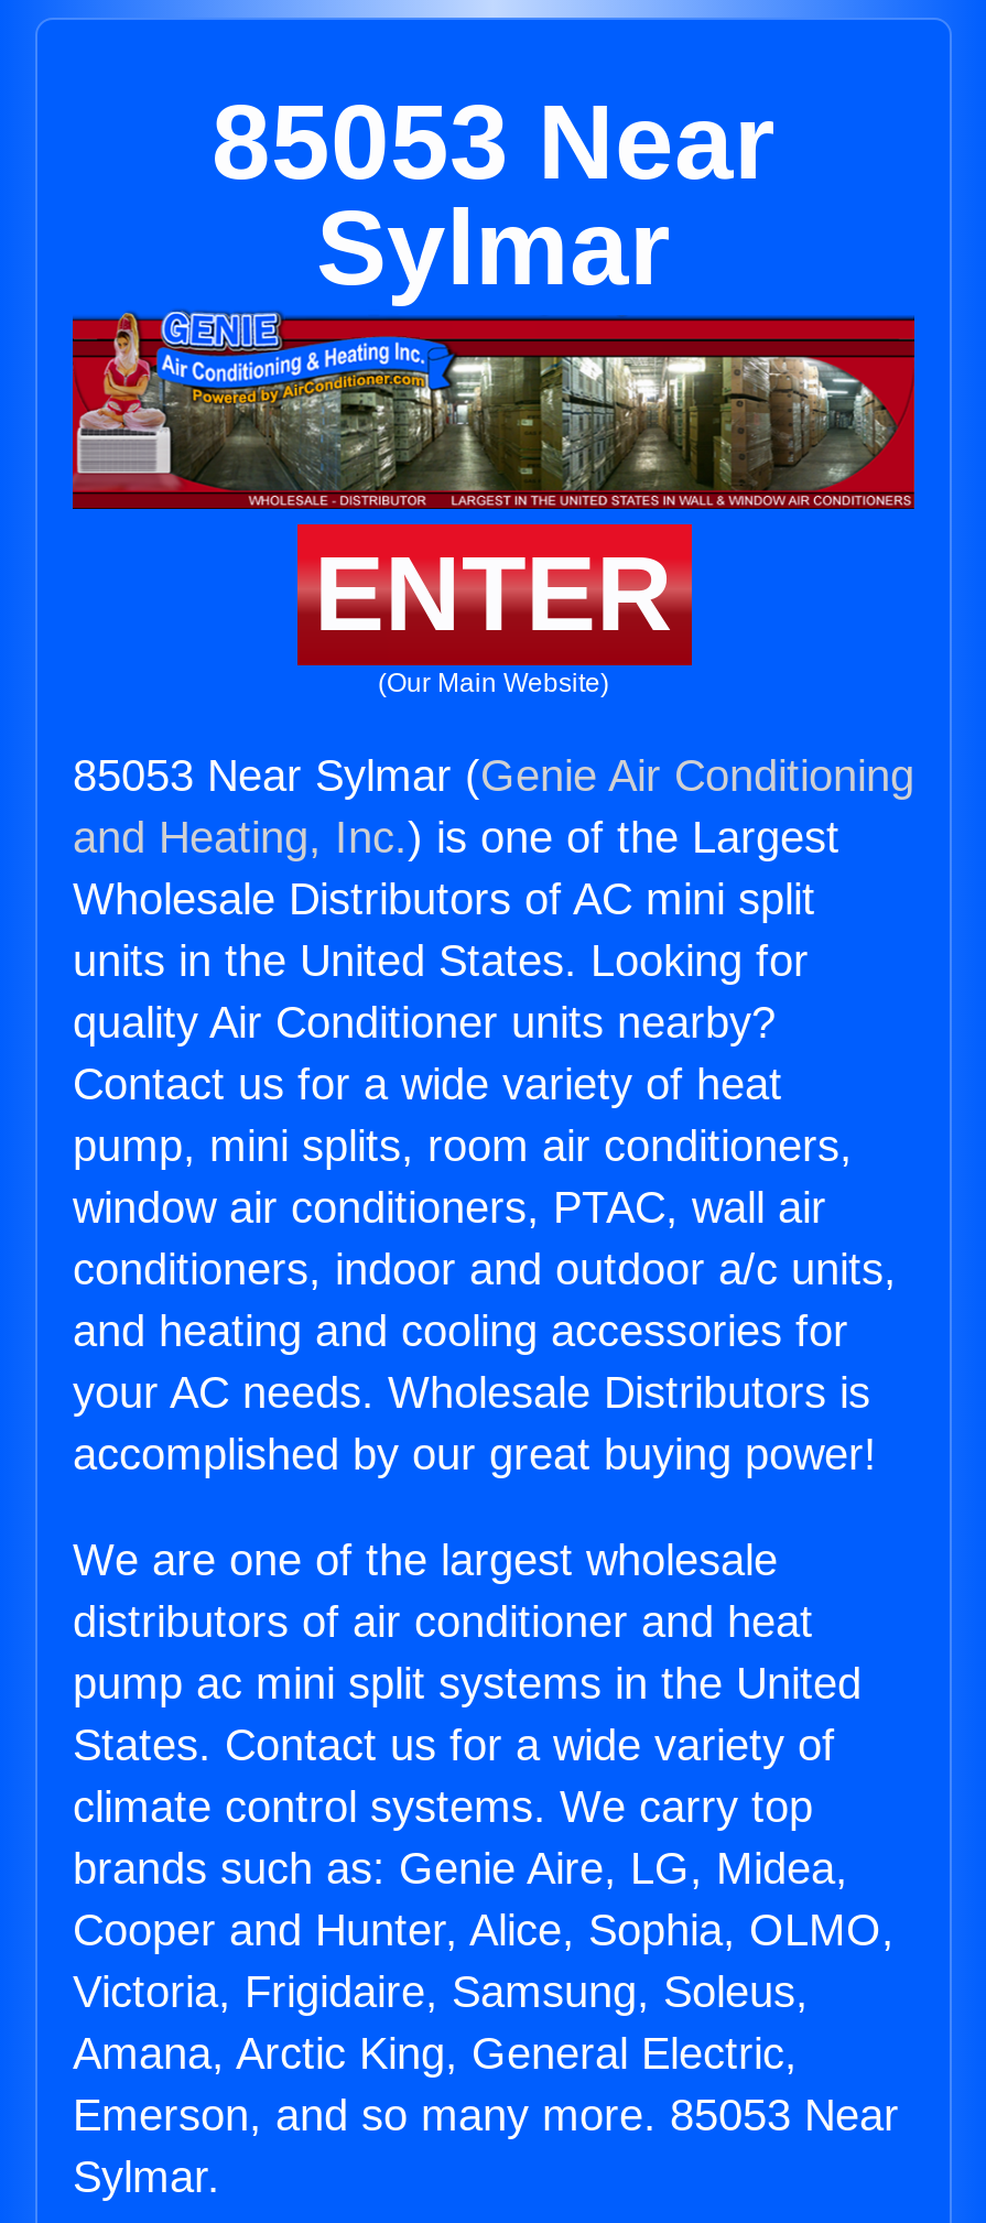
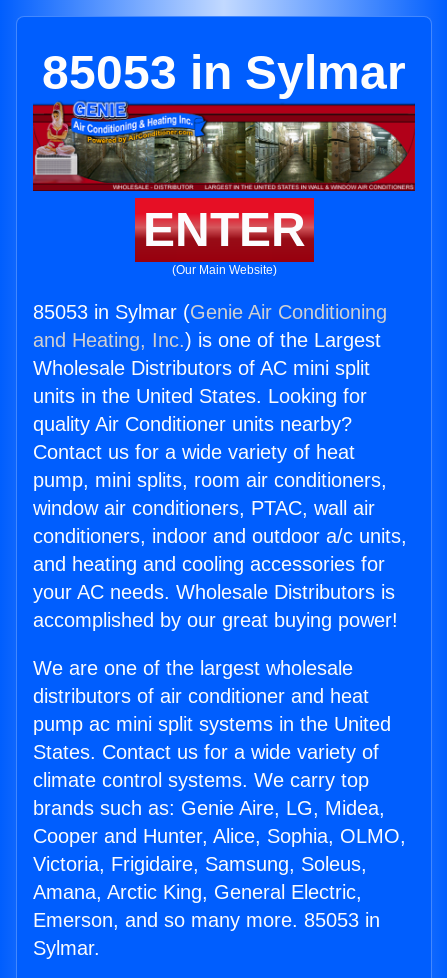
- 85053 Near
- Sylmar
+ 85053 in Sylmar

- 85053 Near Sylmar (Genie Air Conditioning
+ 85053 in Sylmar (Genie Air Conditioning

- Emerson, and so many more. 85053 Near
+ Emerson, and so many more. 85053 in
